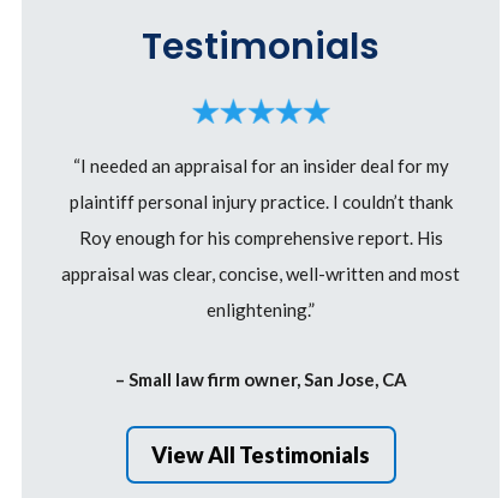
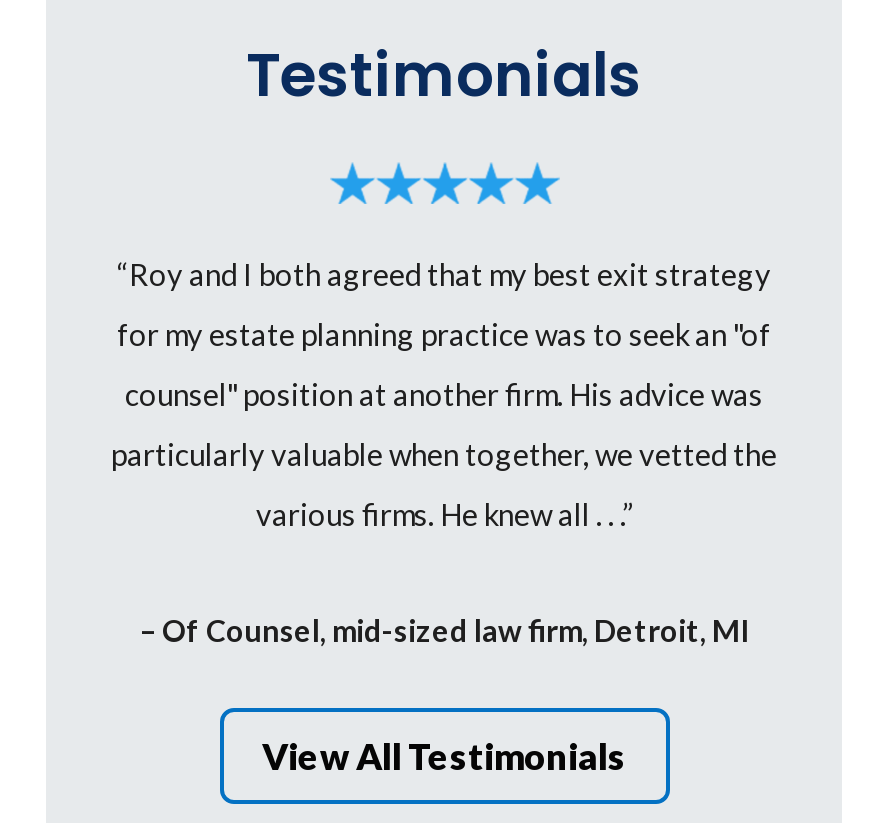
- “I needed an appraisal for an insider deal for my
+ “Roy and I both agreed that my best exit strategy

- plaintiff personal injury practice. I couldn’t thank
+ for my estate planning practice was to seek an "of

- Roy enough for his comprehensive report. His
+ counsel" position at another firm. His advice was

- appraisal was clear, concise, well-written and most
+ particularly valuable when together, we vetted the

- enlightening.”
+ various firms. He knew all . . .”

- – Small law firm owner, San Jose, CA
+ – Of Counsel, mid-sized law firm, Detroit, MI
